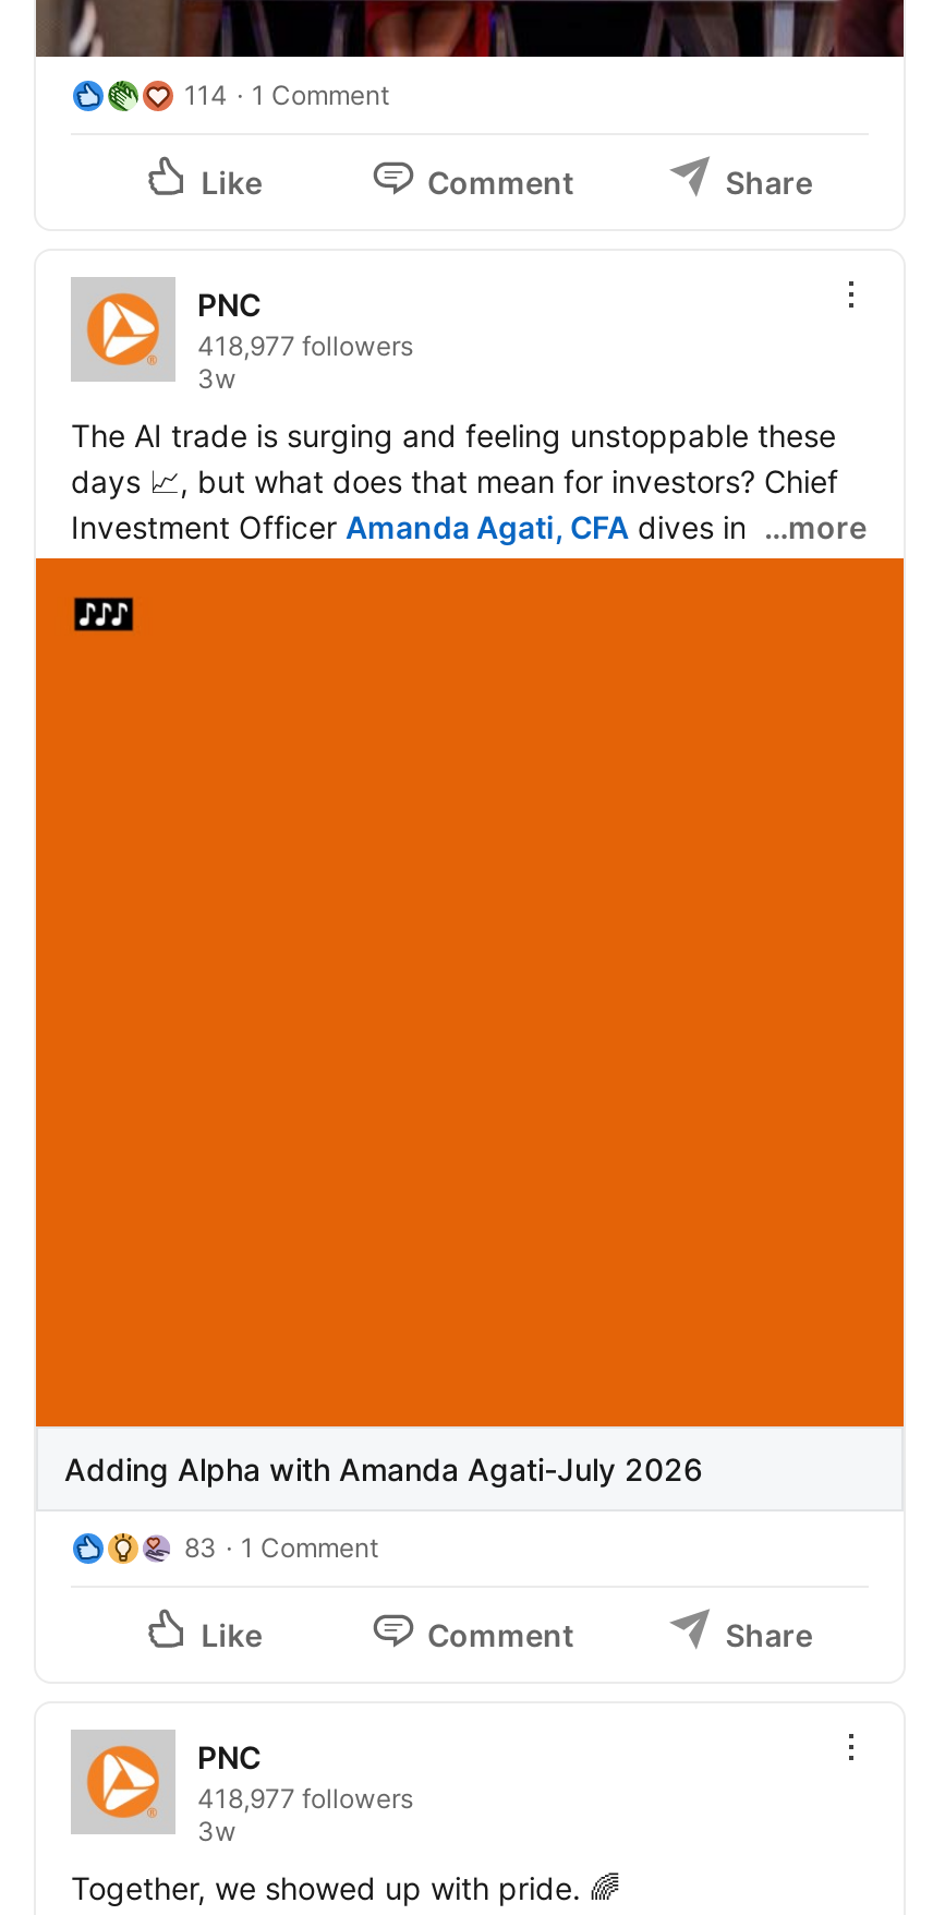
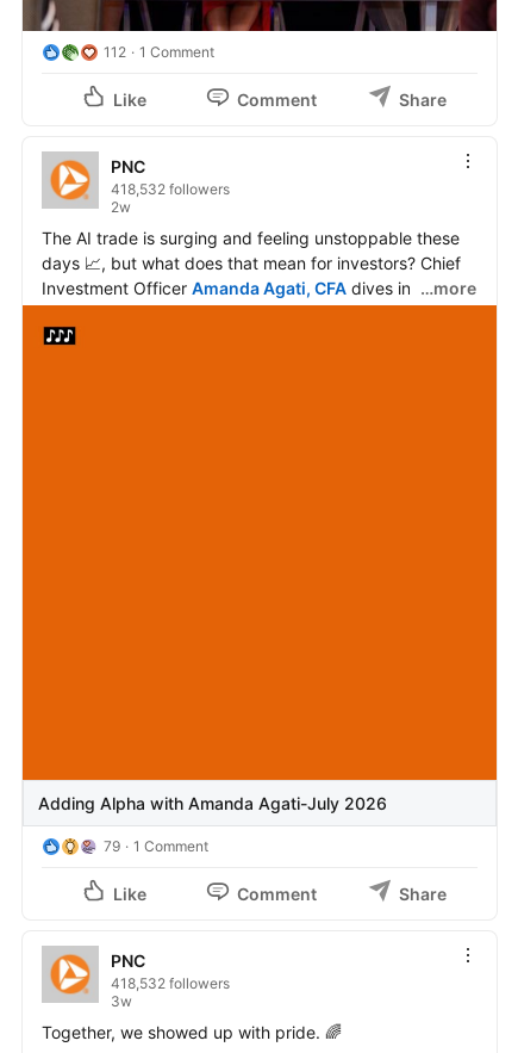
- 114 1 Comment
+ 112 1 Comment

- 418,977 followers
- 3w
+ 418,532 followers
+ 2w

- 83 1 Comment
+ 79 1 Comment

- 418,977 followers
+ 418,532 followers
